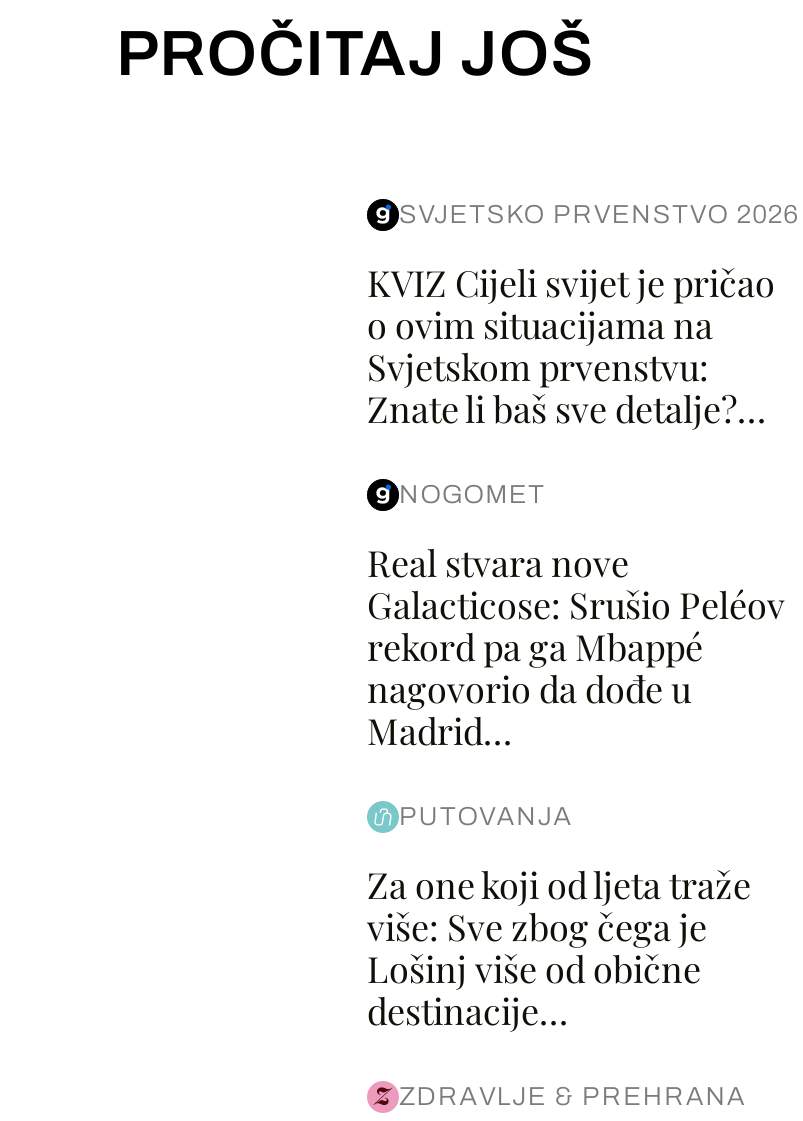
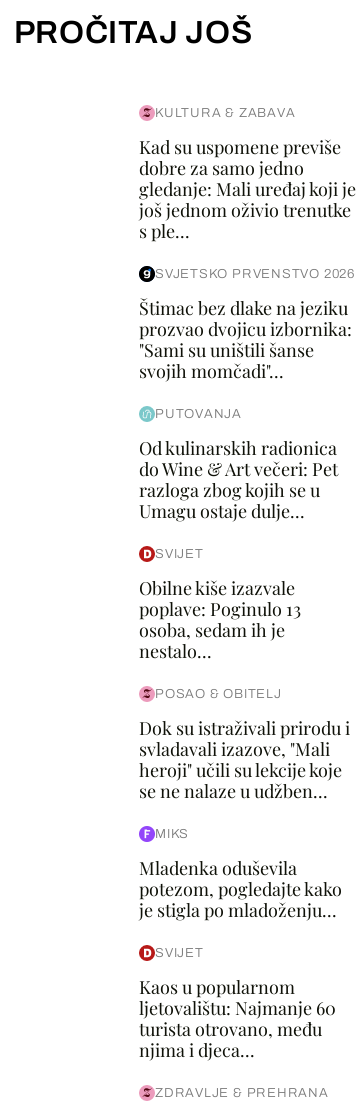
+ KULTURA & ZABAVA
+ Kad su uspomene previše
+ dobre za samo jedno
+ gledanje: Mali uređaj koji je
+ još jednom oživio trenutke
+ s ple...

- KVIZ Cijeli svijet je pričao
- o ovim situacijama na
- Svjetskom prvenstvu:
- Znate li baš sve detalje?...
- NOGOMET
- Real stvara nove
- Galacticose: Srušio Peléov
- rekord pa ga Mbappé
- nagovorio da dođe u
- Madrid...
+ Štimac bez dlake na jeziku
+ prozvao dvojicu izbornika:
+ "Sami su uništili šanse
+ svojih momčadi"...

- Za one koji od ljeta traže
- više: Sve zbog čega je
- Lošinj više od obične
- destinacije...
+ Od kulinarskih radionica
+ do Wine & Art večeri: Pet
+ razloga zbog kojih se u
+ Umagu ostaje dulje...
+ SVIJET
+ Obilne kiše izazvale
+ poplave: Poginulo 13
+ osoba, sedam ih je
+ nestalo...
+ POSAO & OBITELJ
+ Dok su istraživali prirodu i
+ svladavali izazove, "Mali
+ heroji" učili su lekcije koje
+ se ne nalaze u udžben...
+ MIKS
+ Mladenka oduševila
+ potezom, pogledajte kako
+ je stigla po mladoženju...
+ SVIJET
+ Kaos u popularnom
+ ljetovalištu: Najmanje 60
+ turista otrovano, među
+ njima i djeca...
